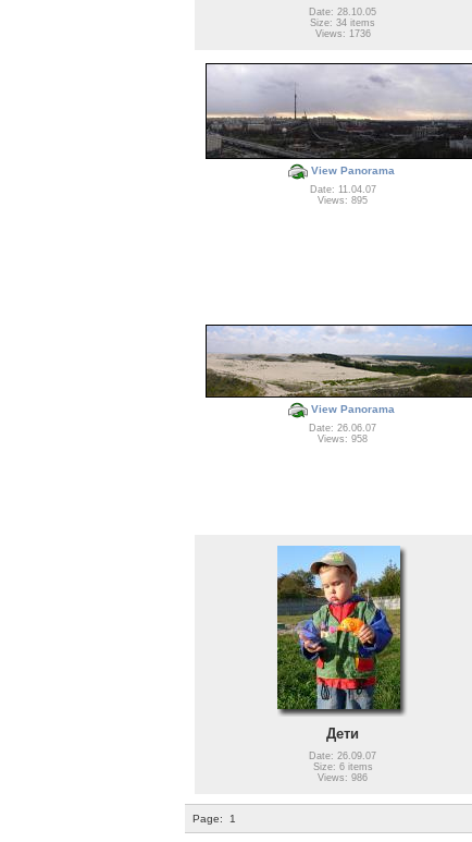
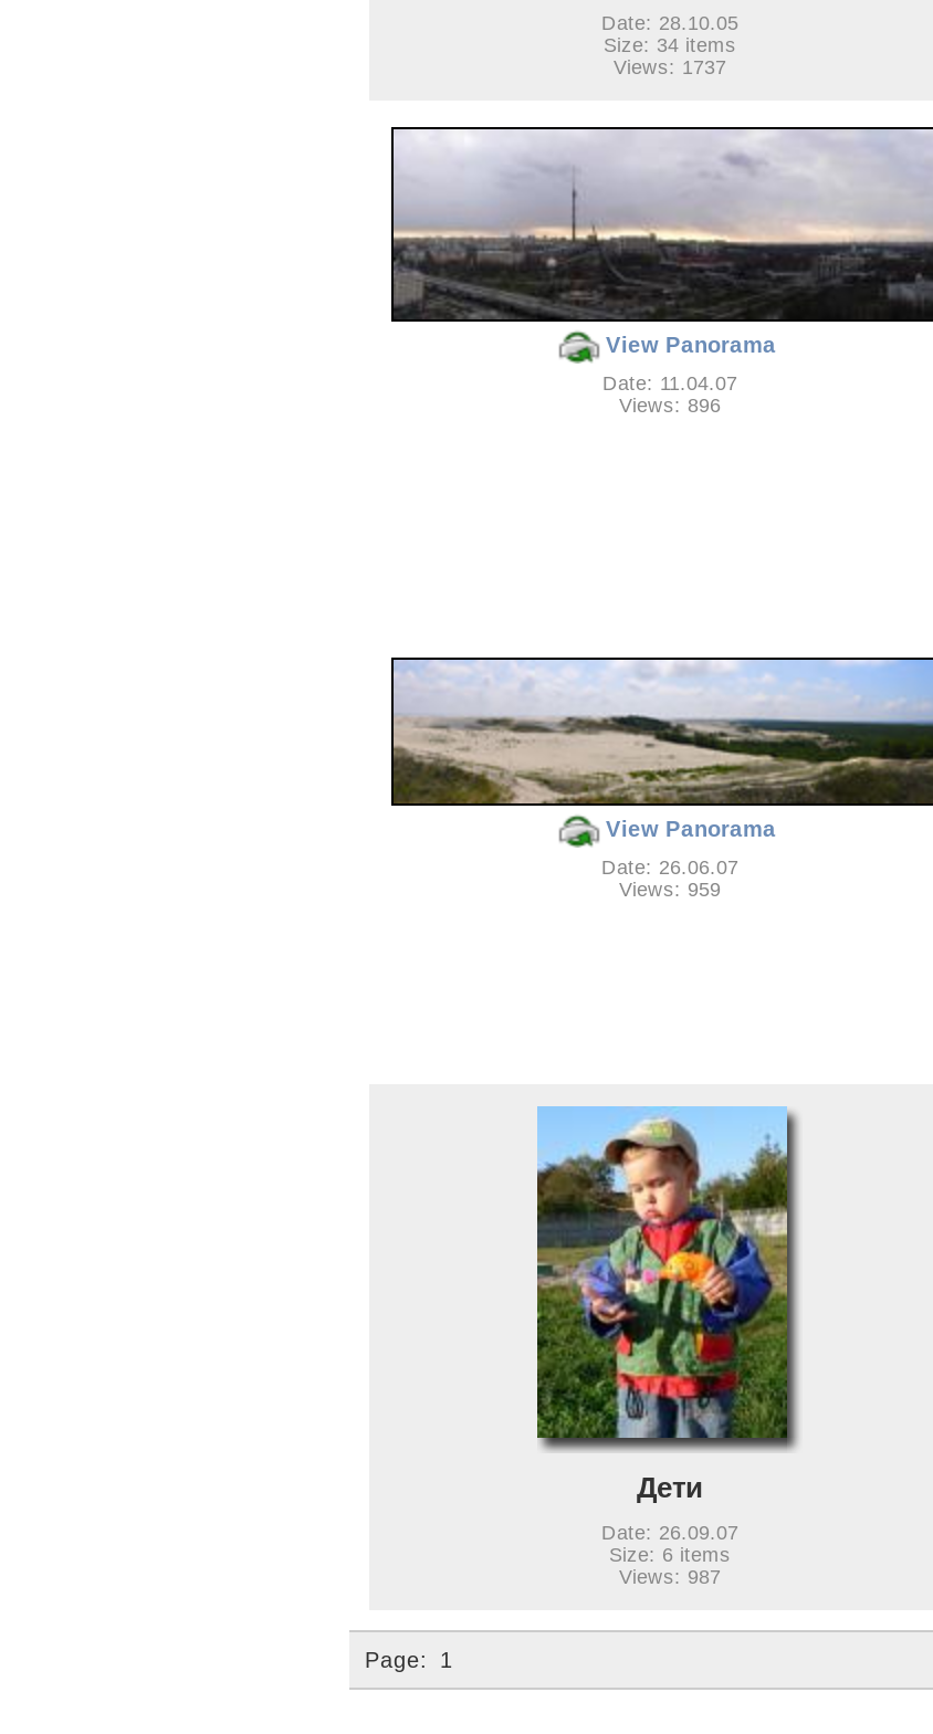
- Views: 1736
+ Views: 1737

- Views: 895
+ Views: 896

- Views: 958
+ Views: 959

- Views: 986
+ Views: 987
